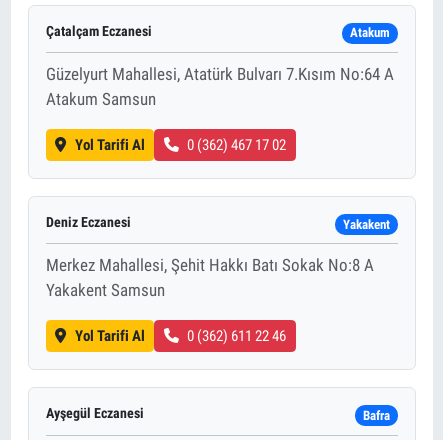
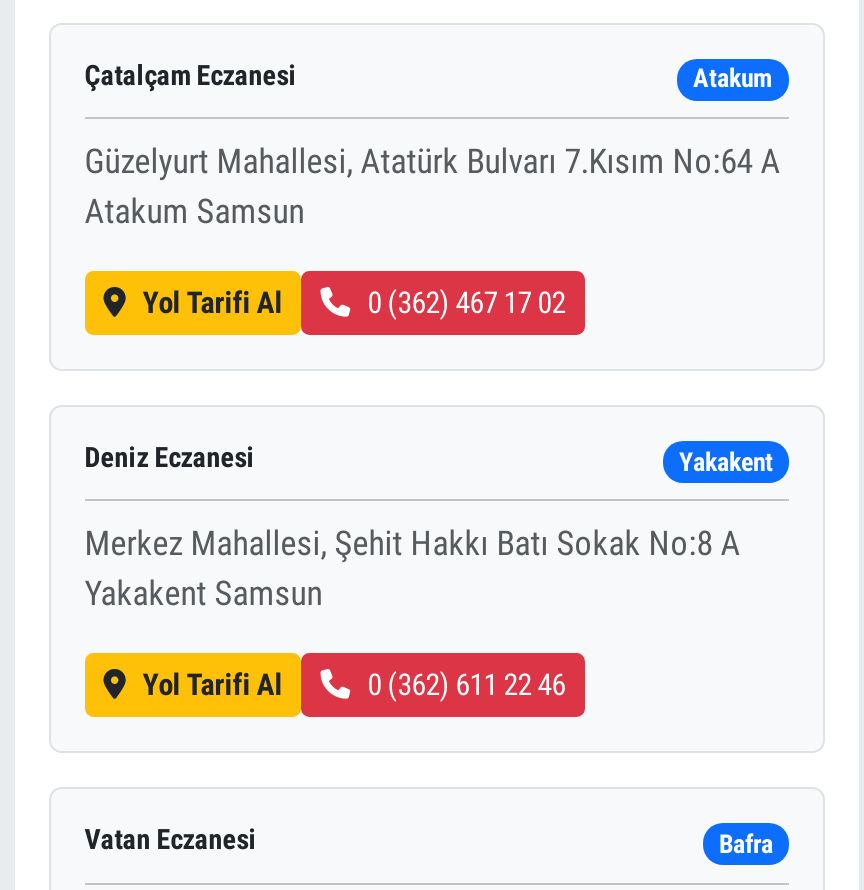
- Ayşegül Eczanesi
+ Vatan Eczanesi
